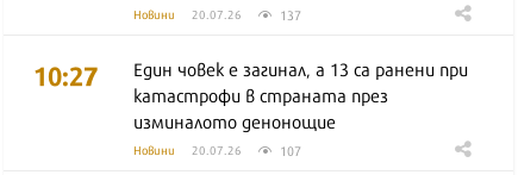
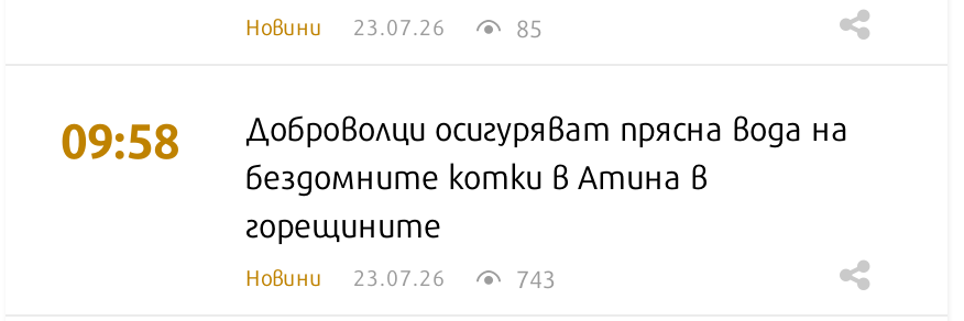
- 20.07.26
- 137
+ 23.07.26
+ 85

- 10:27
- Един човек е загинал, а 13 са ранени при
- катастрофи в страната през
- изминалото денонощие
+ 09:58
+ Доброволци осигуряват прясна вода на
+ бездомните котки в Атина в
+ горещините

- 20.07.26
- 107
+ 23.07.26
+ 743
